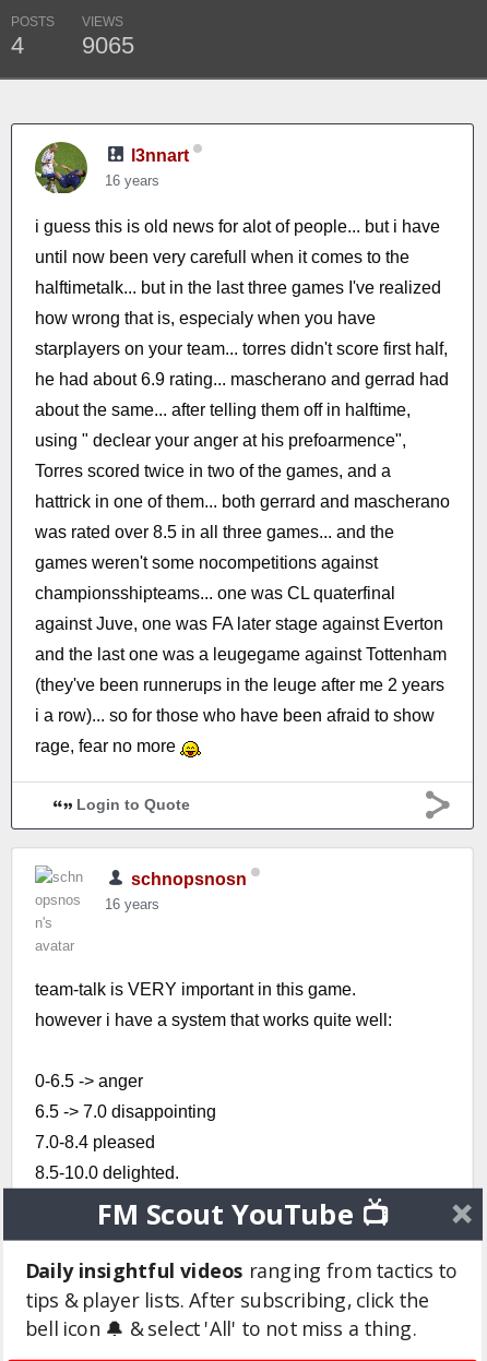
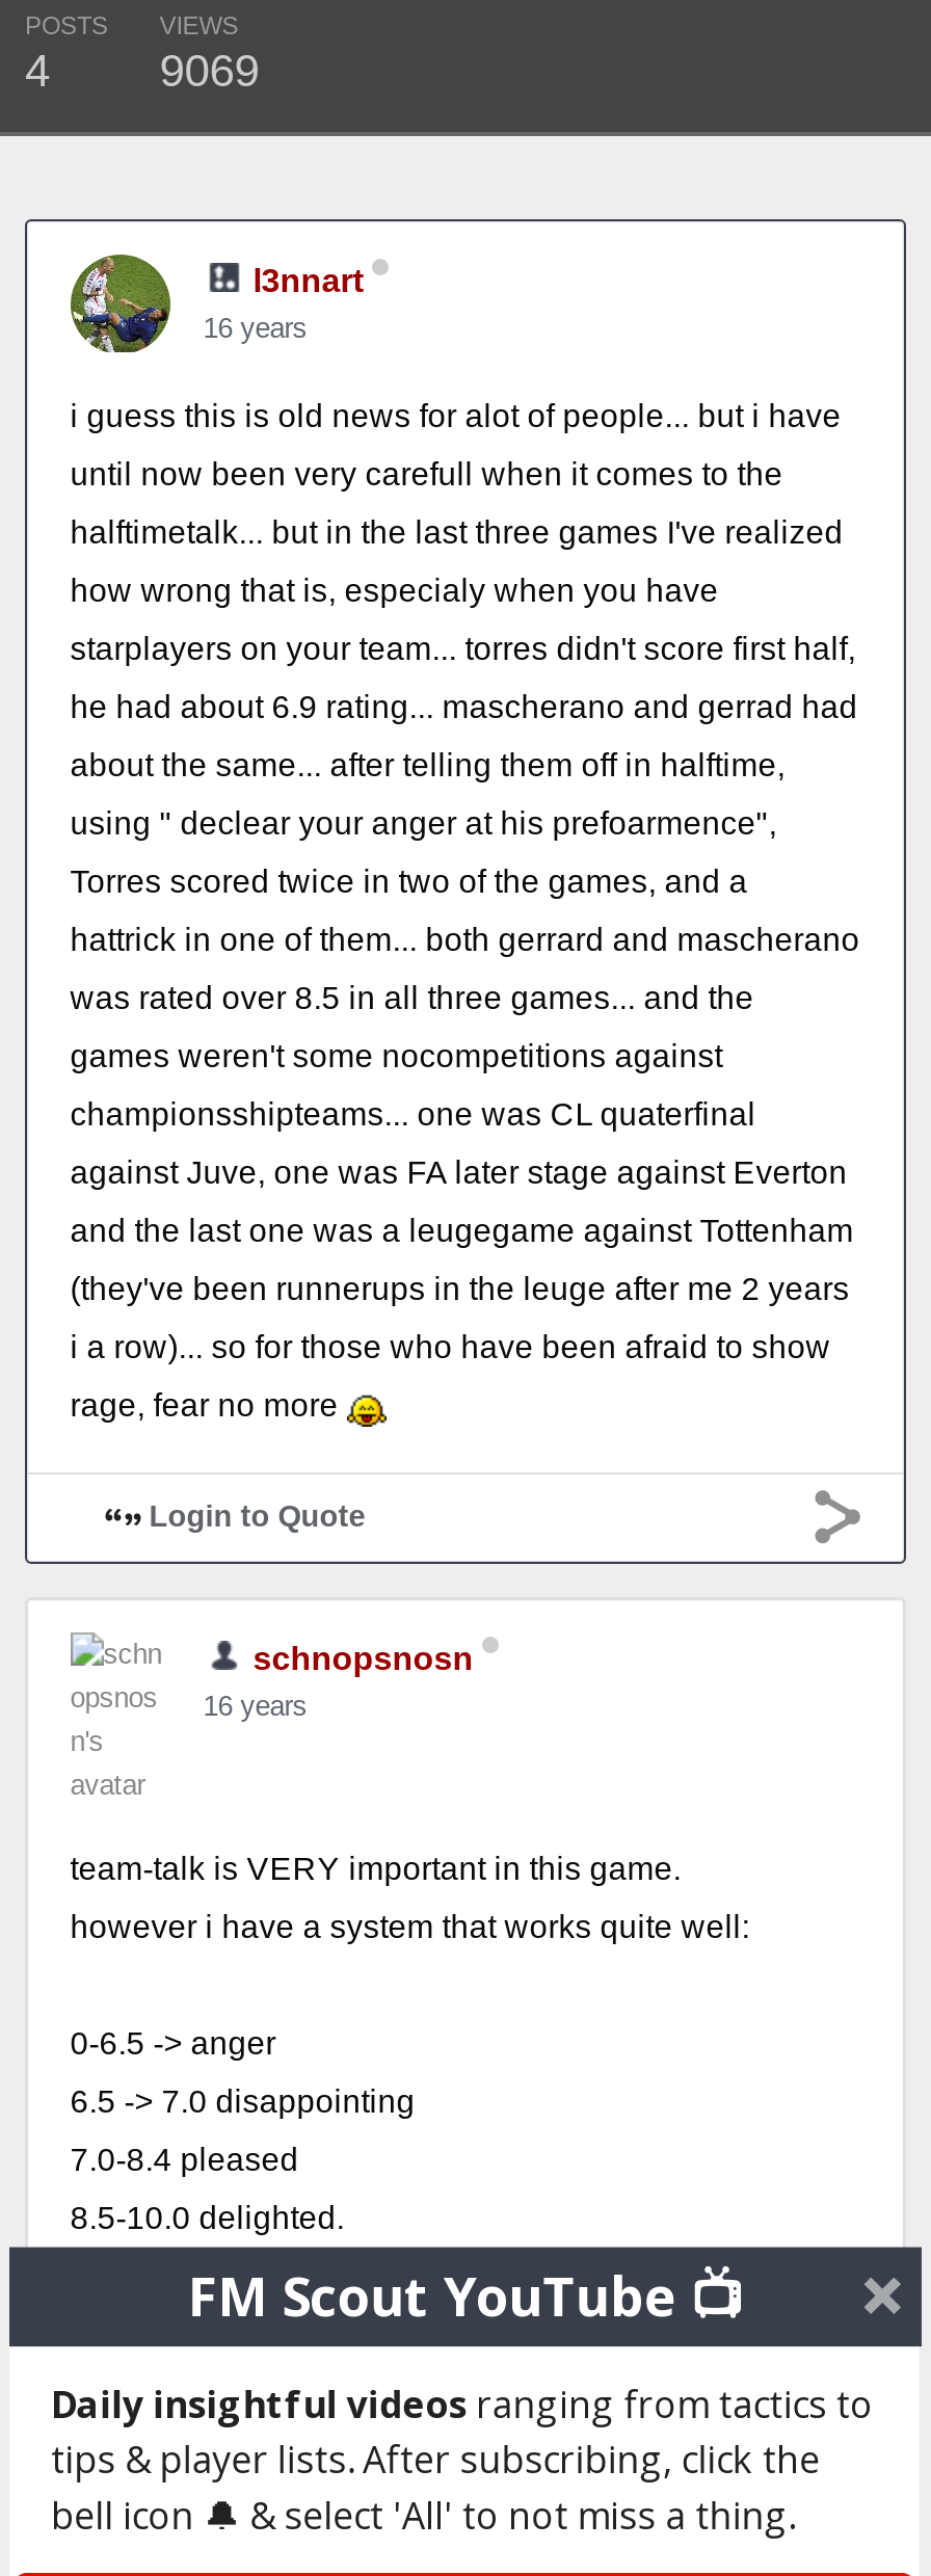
- 9065
+ 9069
